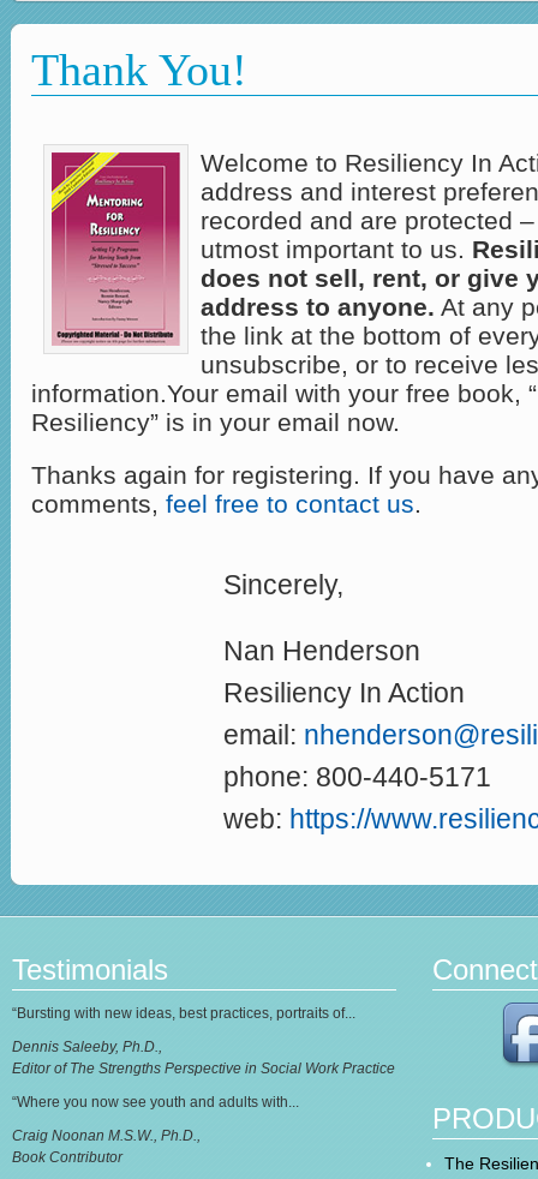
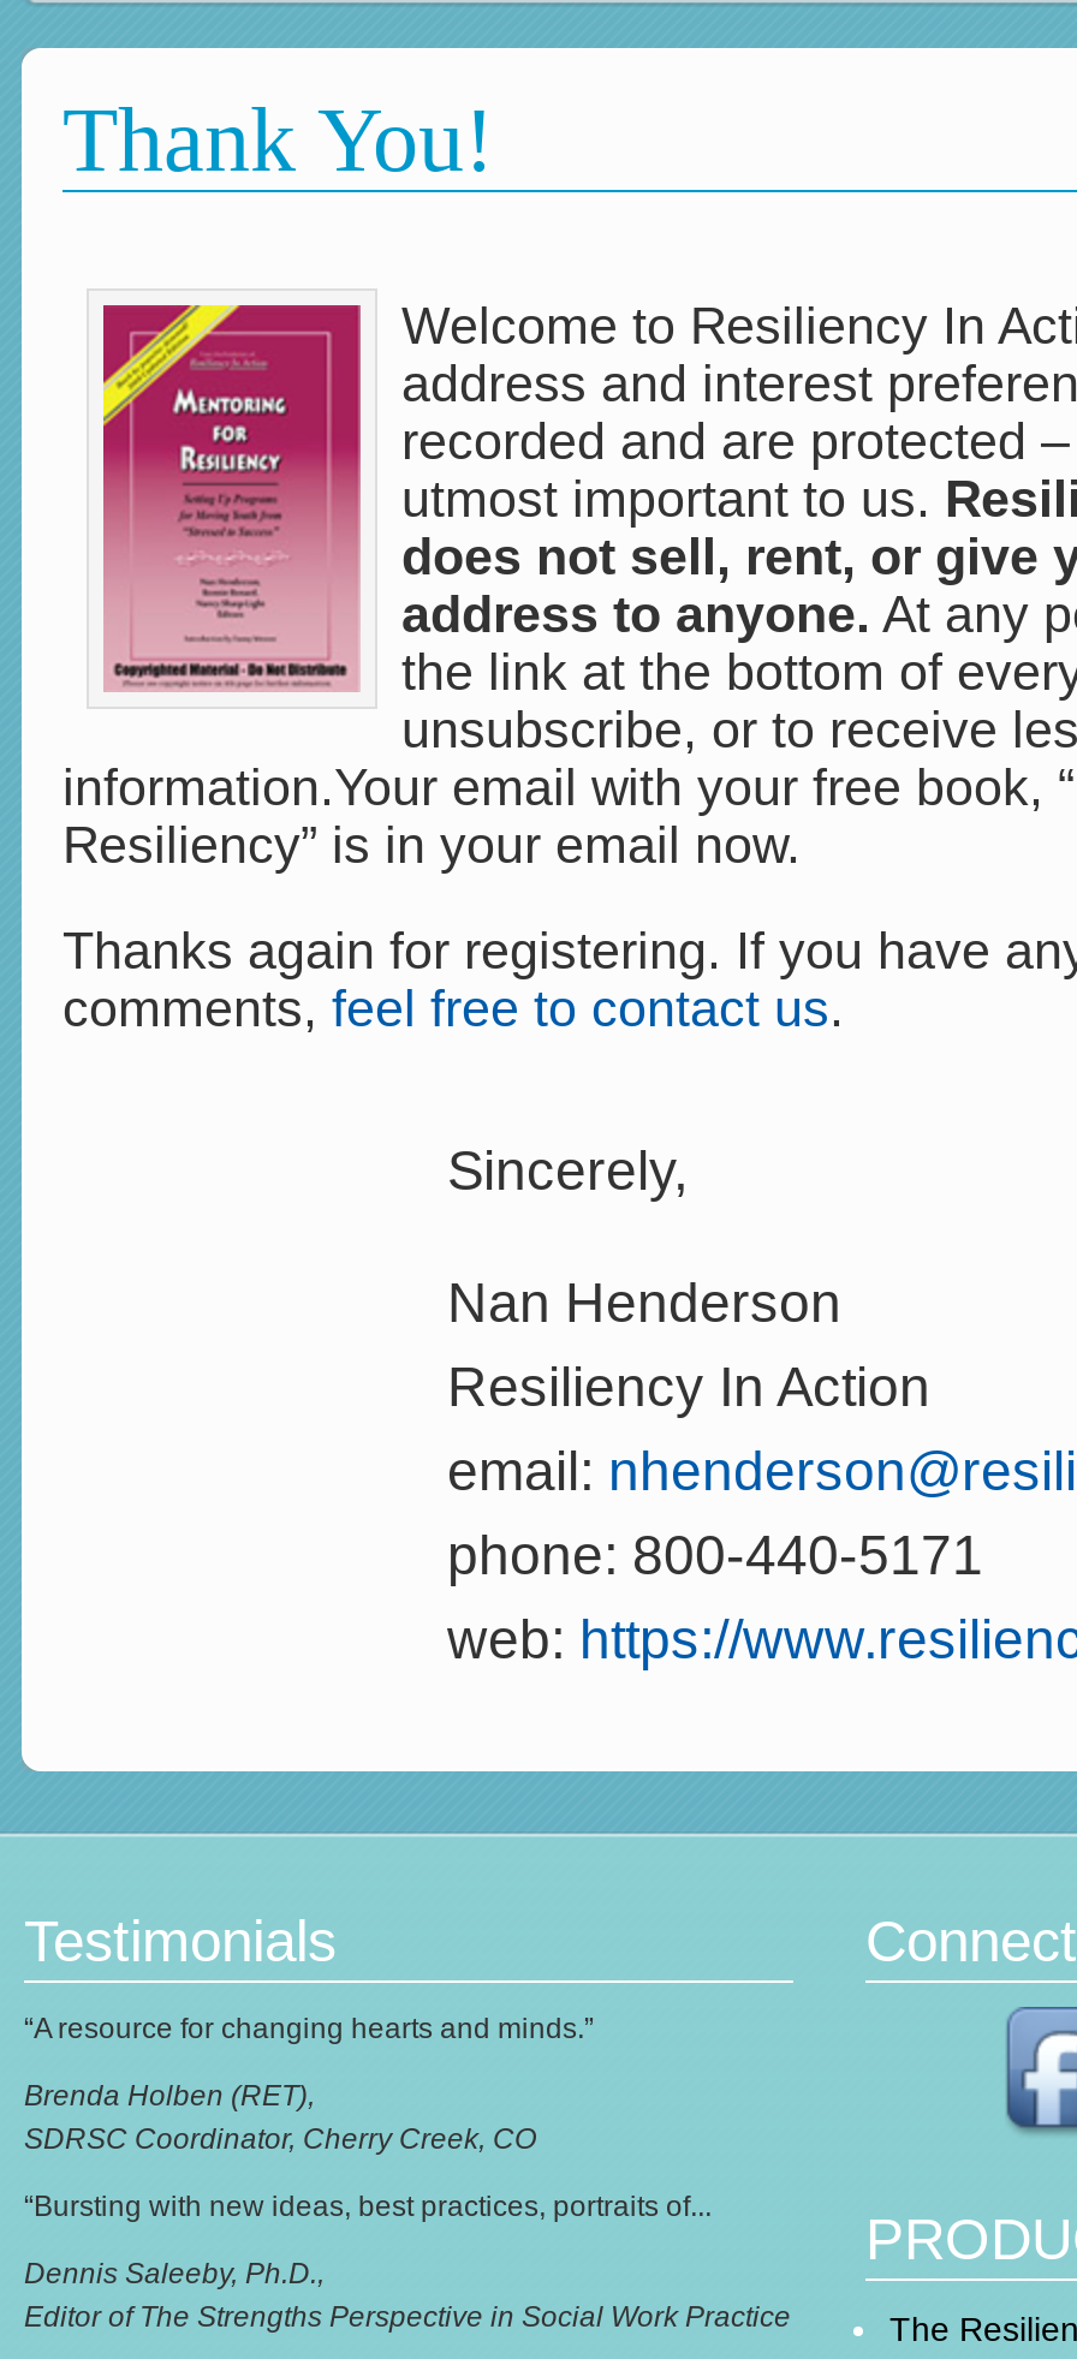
+ “A resource for changing hearts and minds.”
+ Brenda Holben (RET),
+ SDRSC Coordinator, Cherry Creek, CO

moved down: “Bursting with new ideas, best practices, portraits of... | Dennis Saleeby, Ph.D., | Editor of The Strengths Perspective in Social Work Practice

- “Where you now see youth and adults with...
- Craig Noonan M.S.W., Ph.D.,
- Book Contributor
